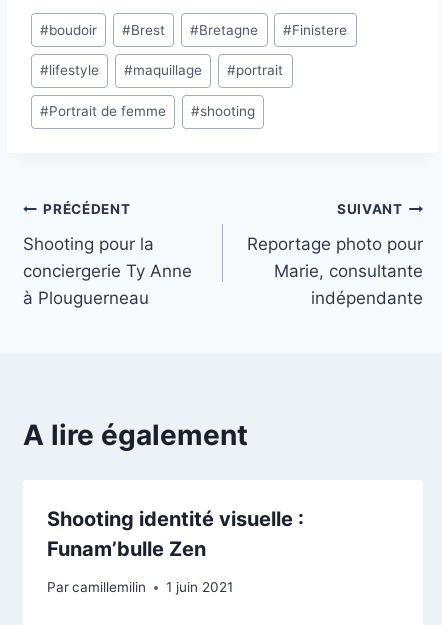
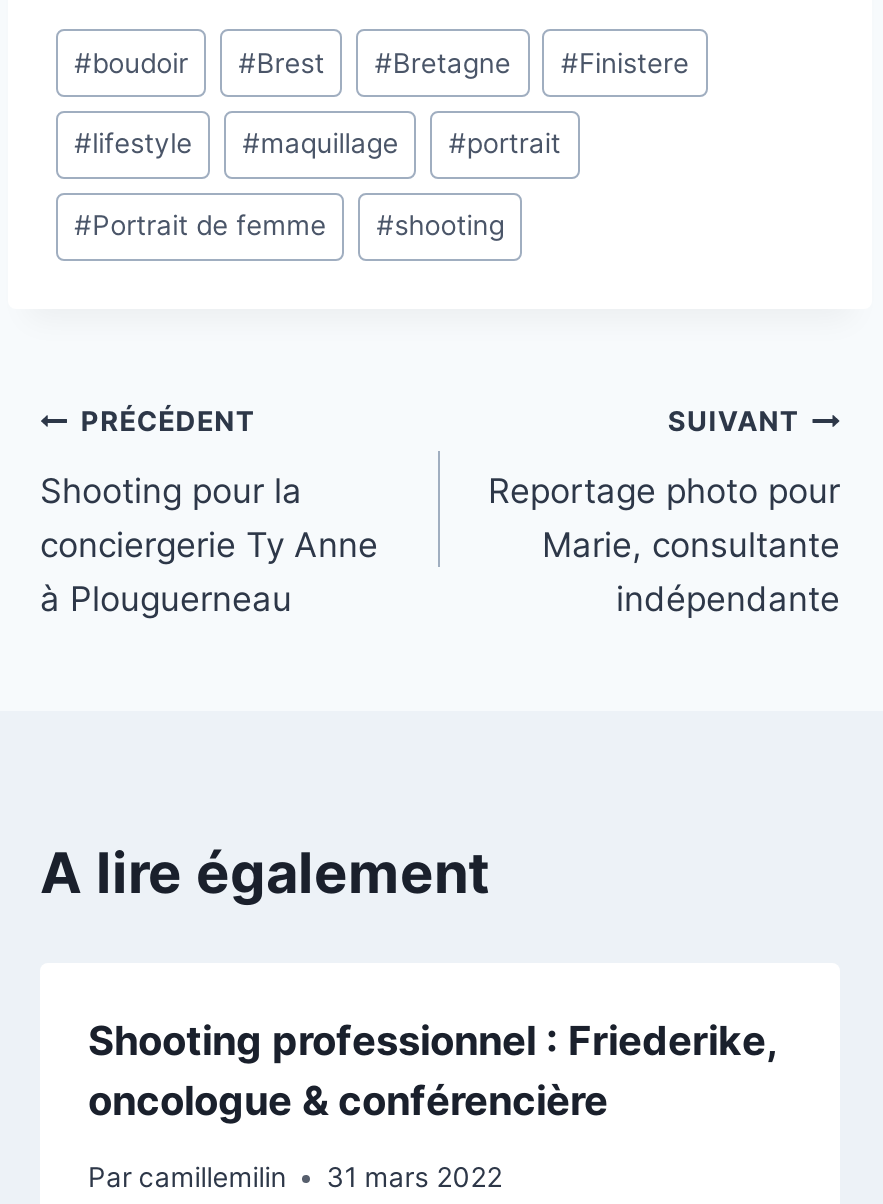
- Shooting identité visuelle :
- Funam’bulle Zen
+ Shooting professionnel : Friederike,
+ oncologue & conférencière

- Par camillemilin 1 juin 2021
+ Par camillemilin 31 mars 2022
